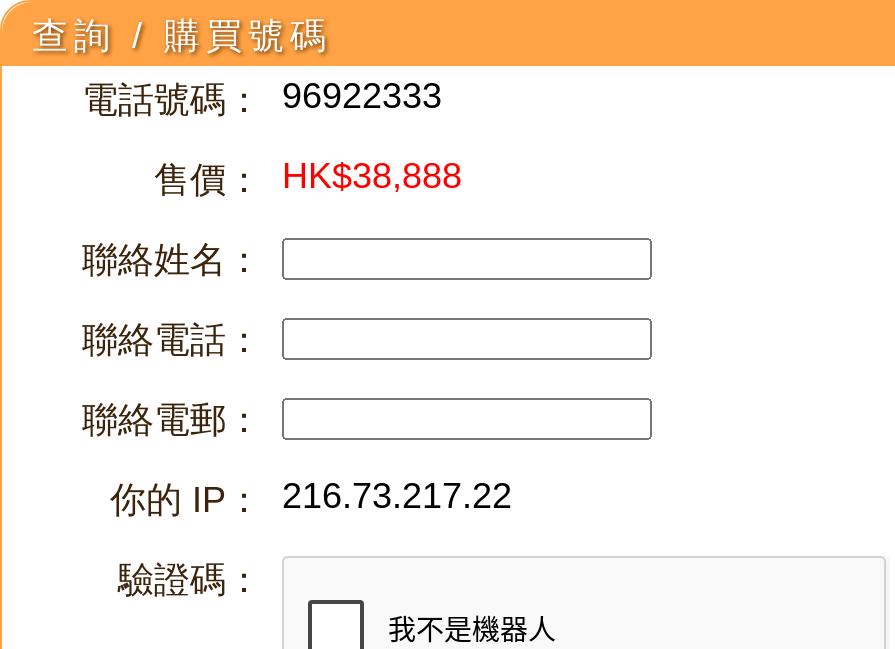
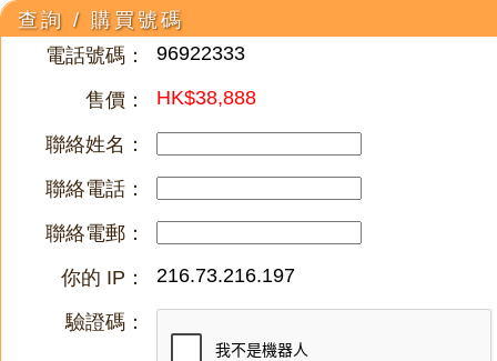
- 你的 IP： 216.73.217.22
+ 你的 IP： 216.73.216.197
